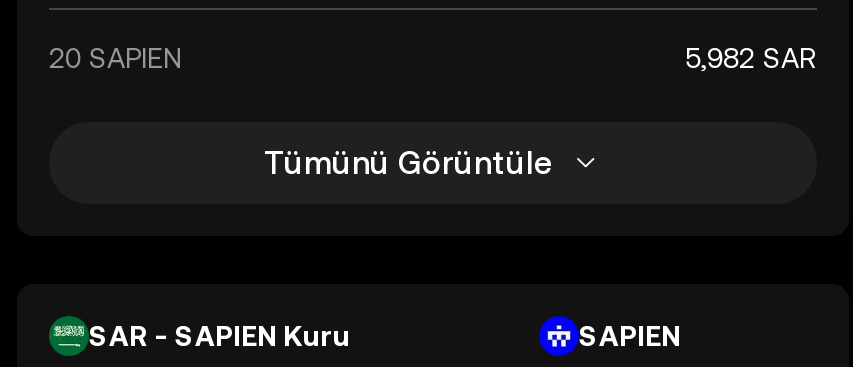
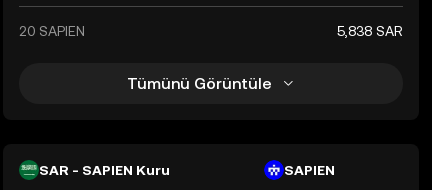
- 5,982 SAR
+ 5,838 SAR
